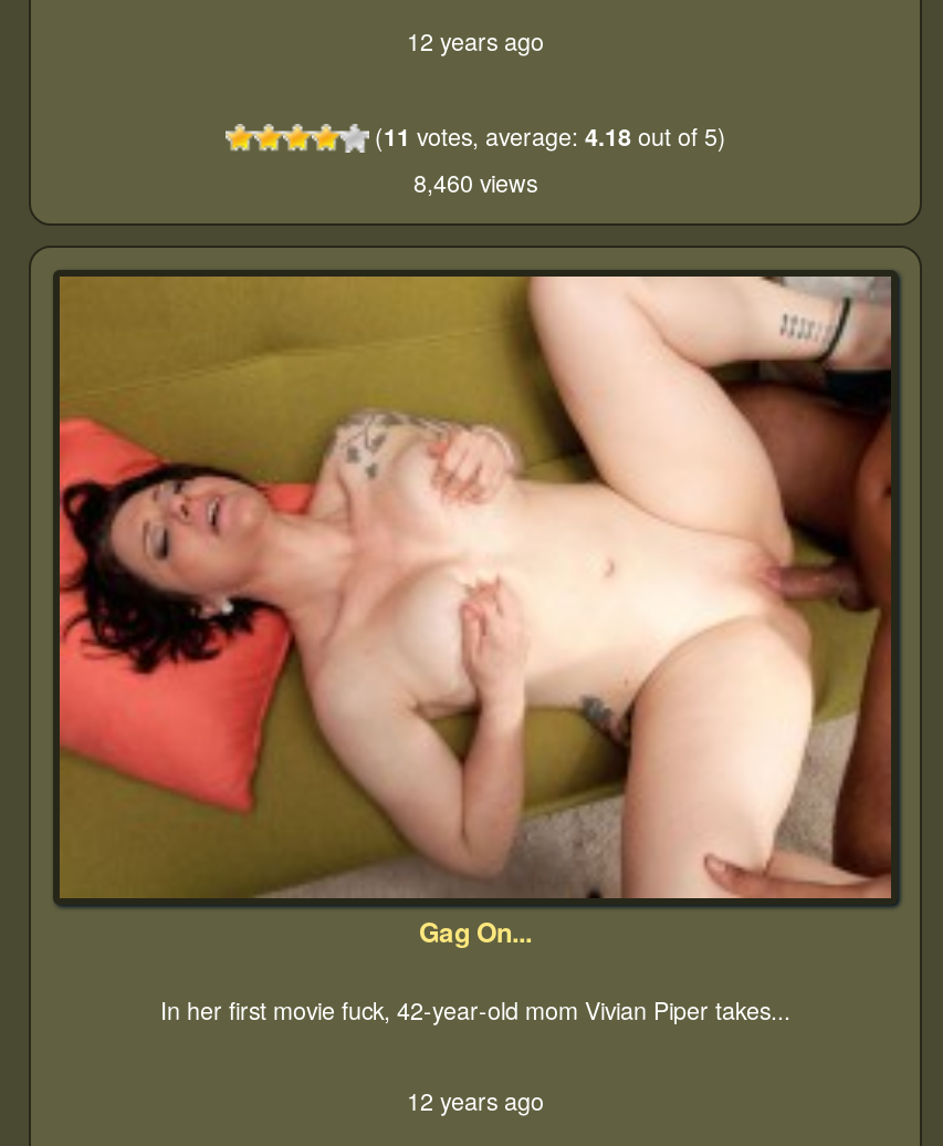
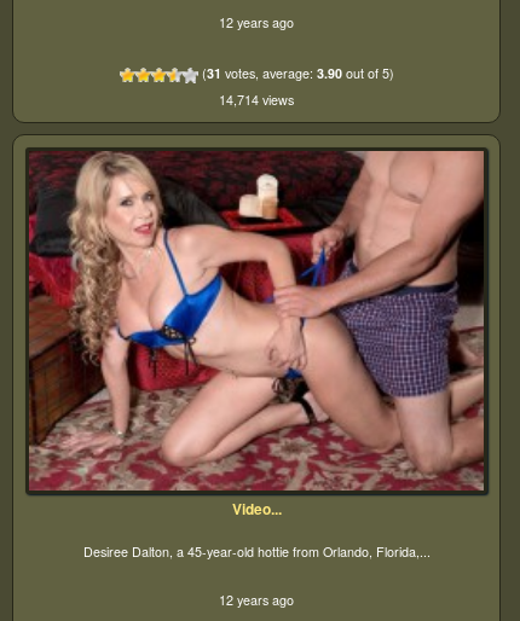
- (11 votes, average: 4.18 out of 5)
- 8,460 views
+ (31 votes, average: 3.90 out of 5)
+ 14,714 views

- [image]
- Gag On...
+ [image]
+ Video...

- In her first movie fuck, 42-year-old mom Vivian Piper takes...
+ Desiree Dalton, a 45-year-old hottie from Orlando, Florida,...
